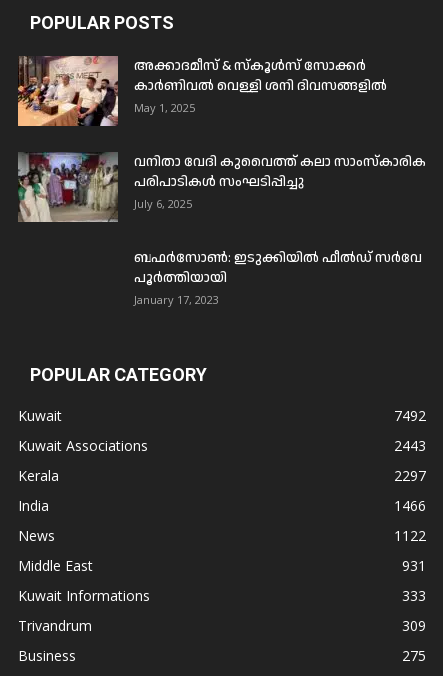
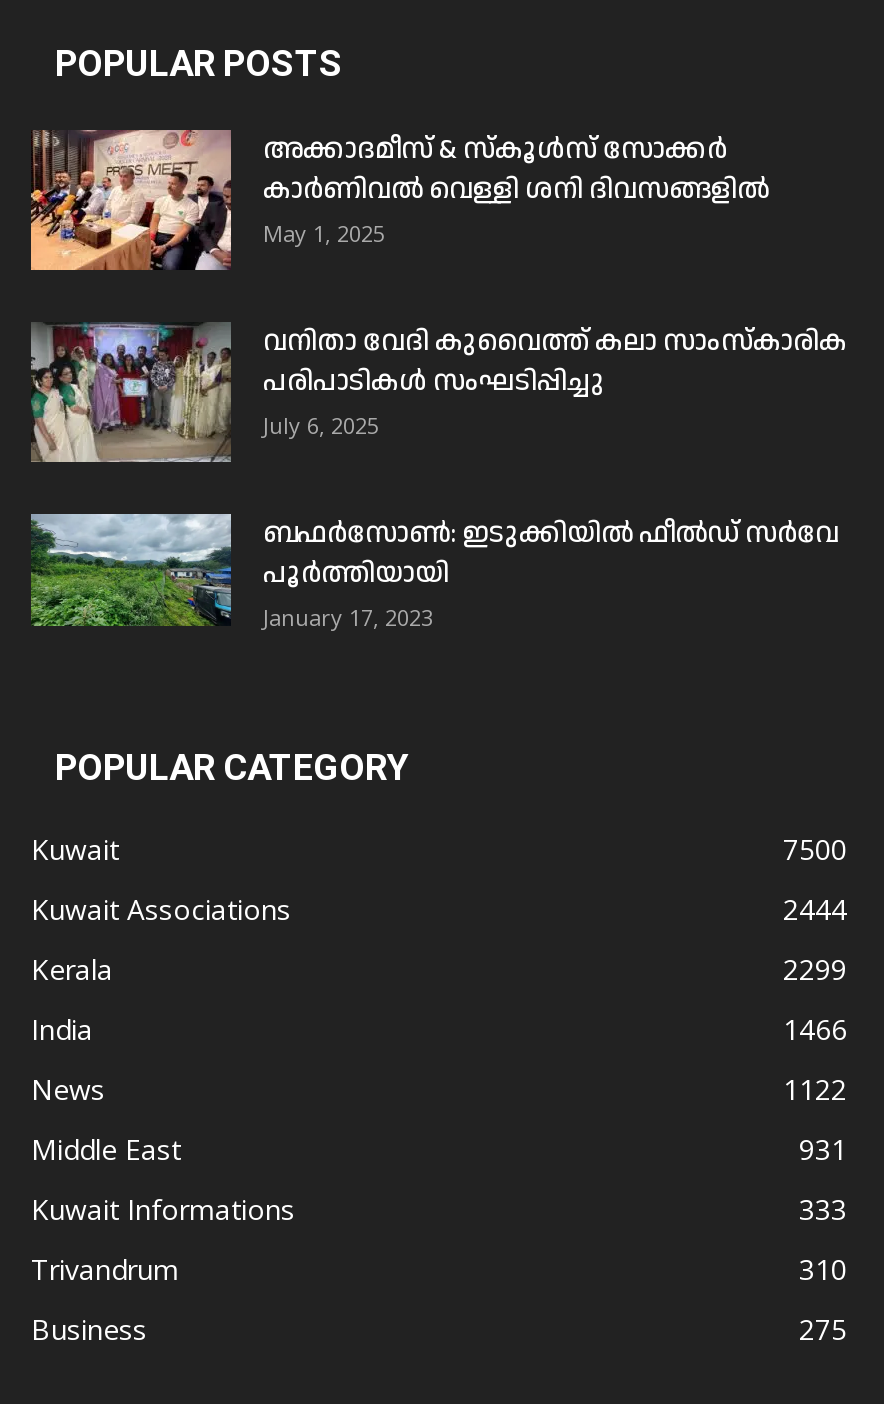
+ [image]

- 7492
+ 7500

- 2443
+ 2444

- 2297
+ 2299

- 309
+ 310
